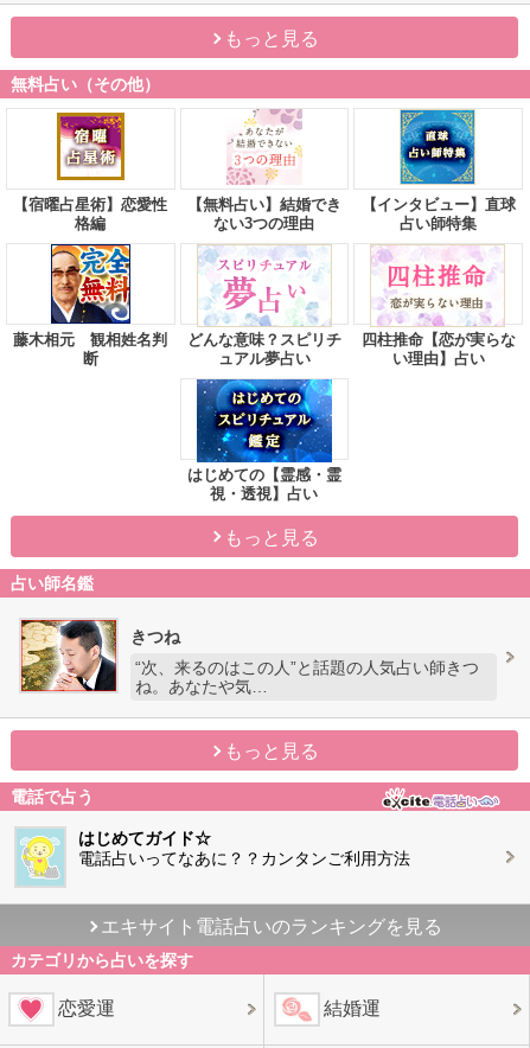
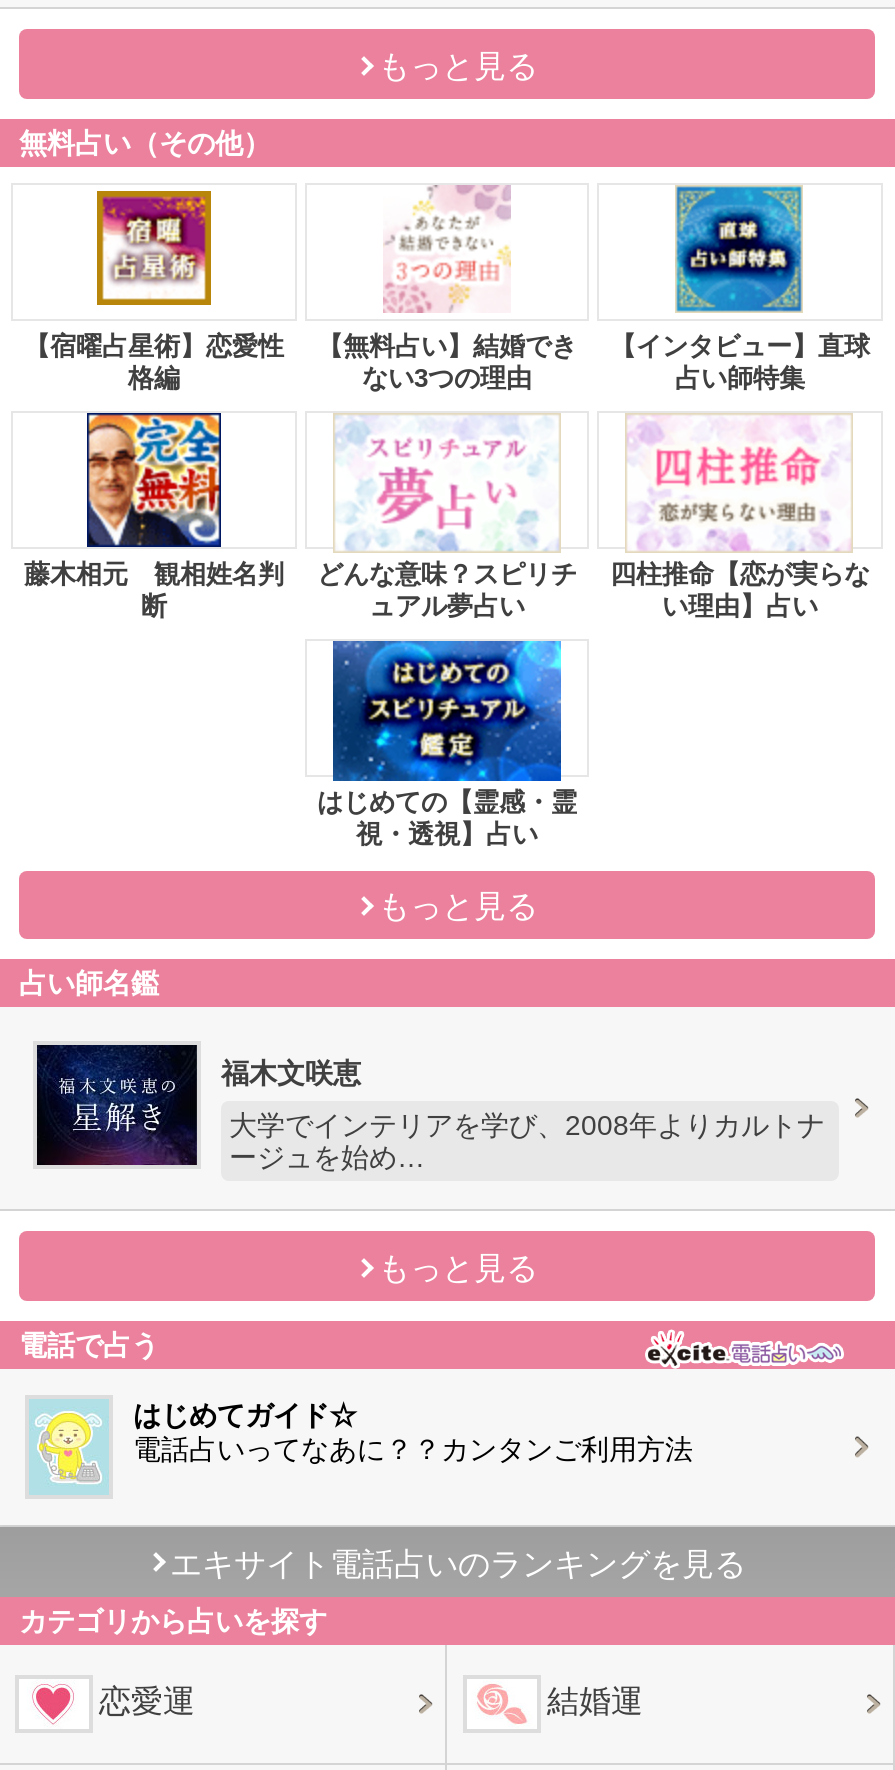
- [image]
- きつね
+ [image]
+ 福木文咲恵

- “次、来るのはこの人”と話題の人気占い師きつ
- ね。あなたや気…
+ 大学でインテリアを学び、2008年よりカルトナ
+ ージュを始め…
